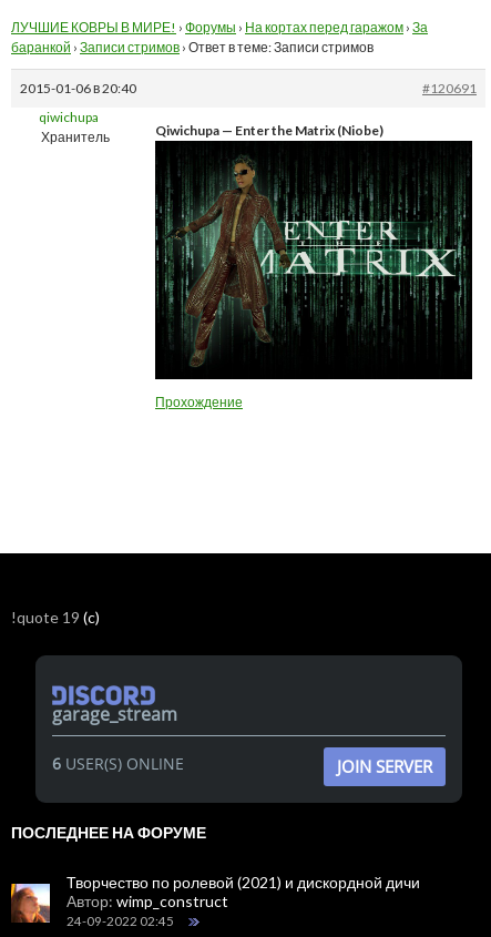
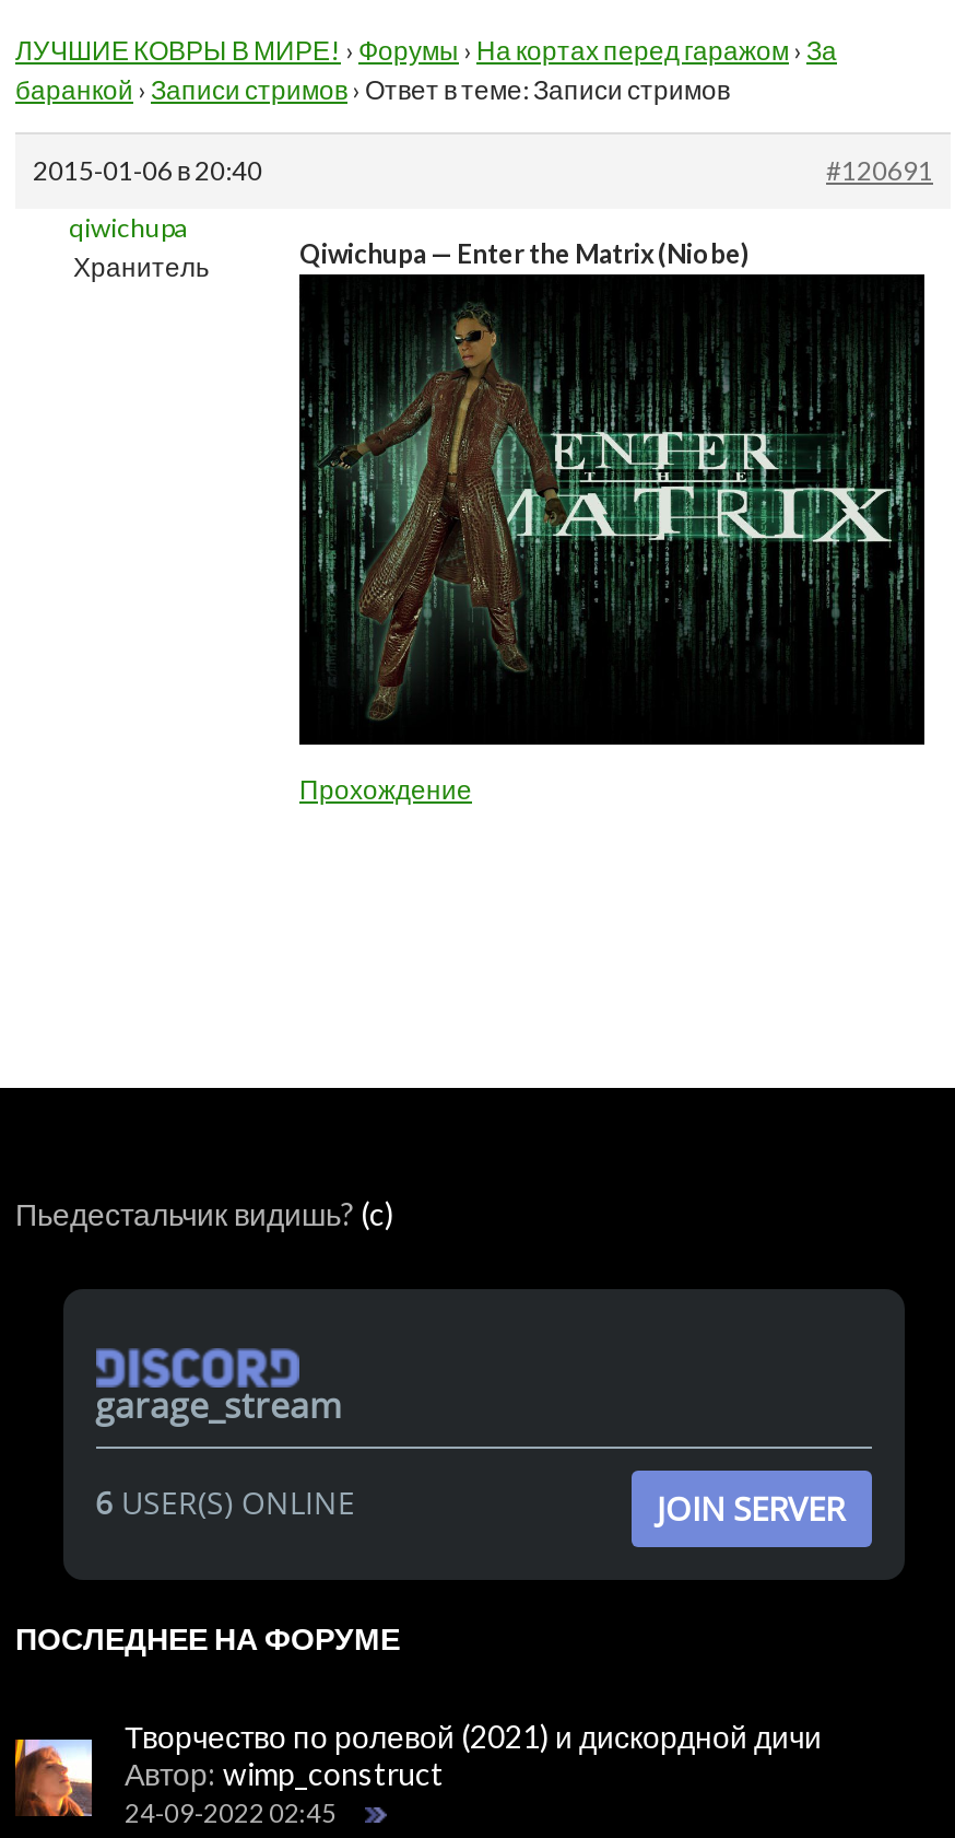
- !quote 19 (c)
+ Пьедестальчик видишь? (c)
